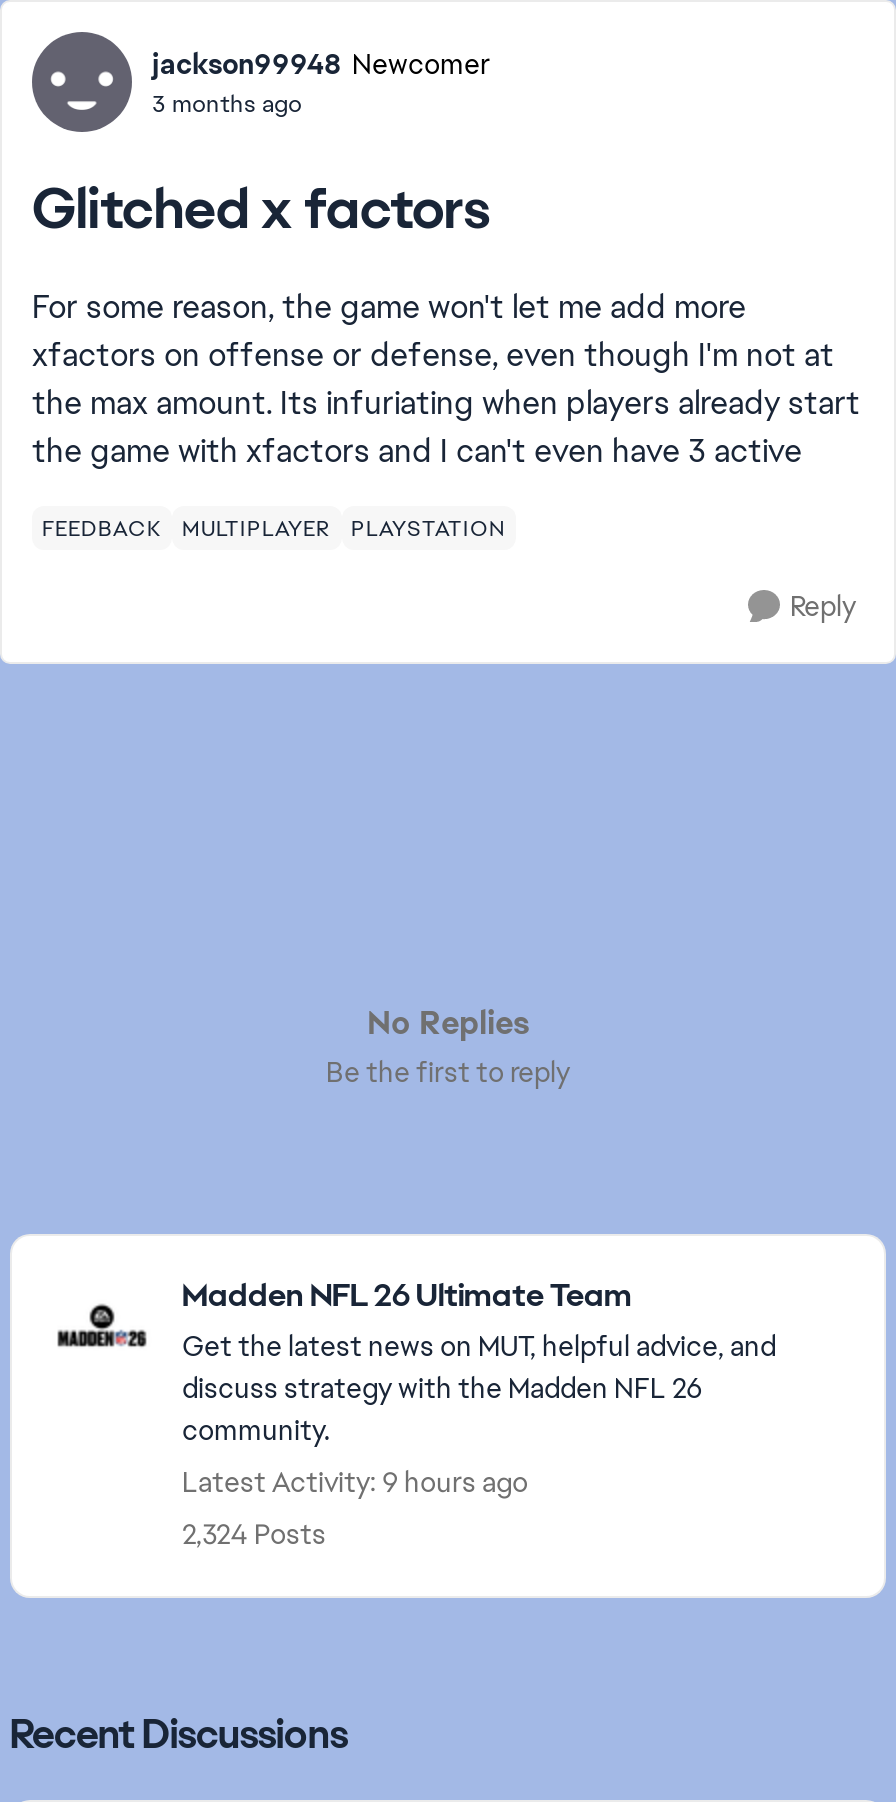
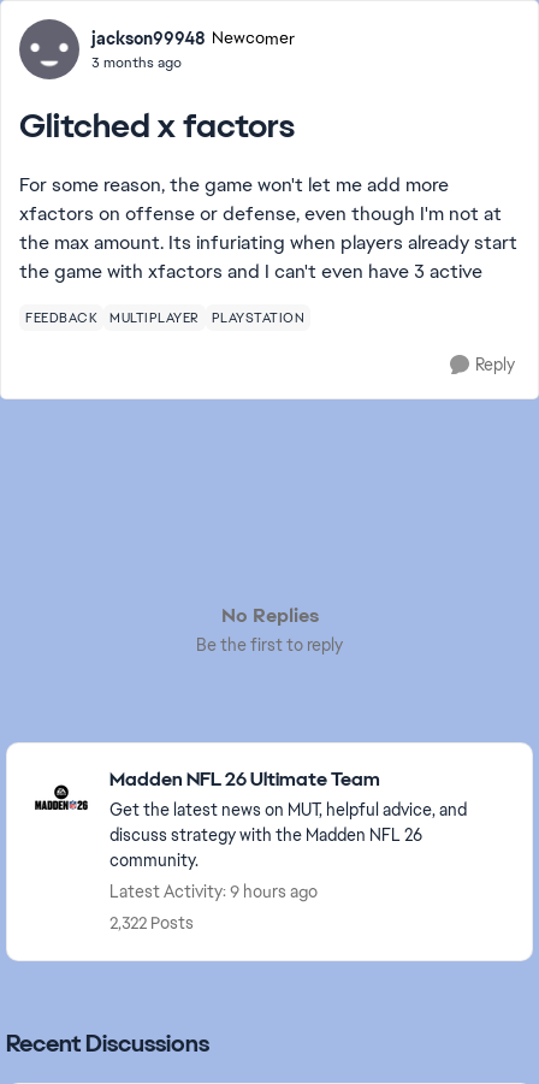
- 2,324 Posts
+ 2,322 Posts
